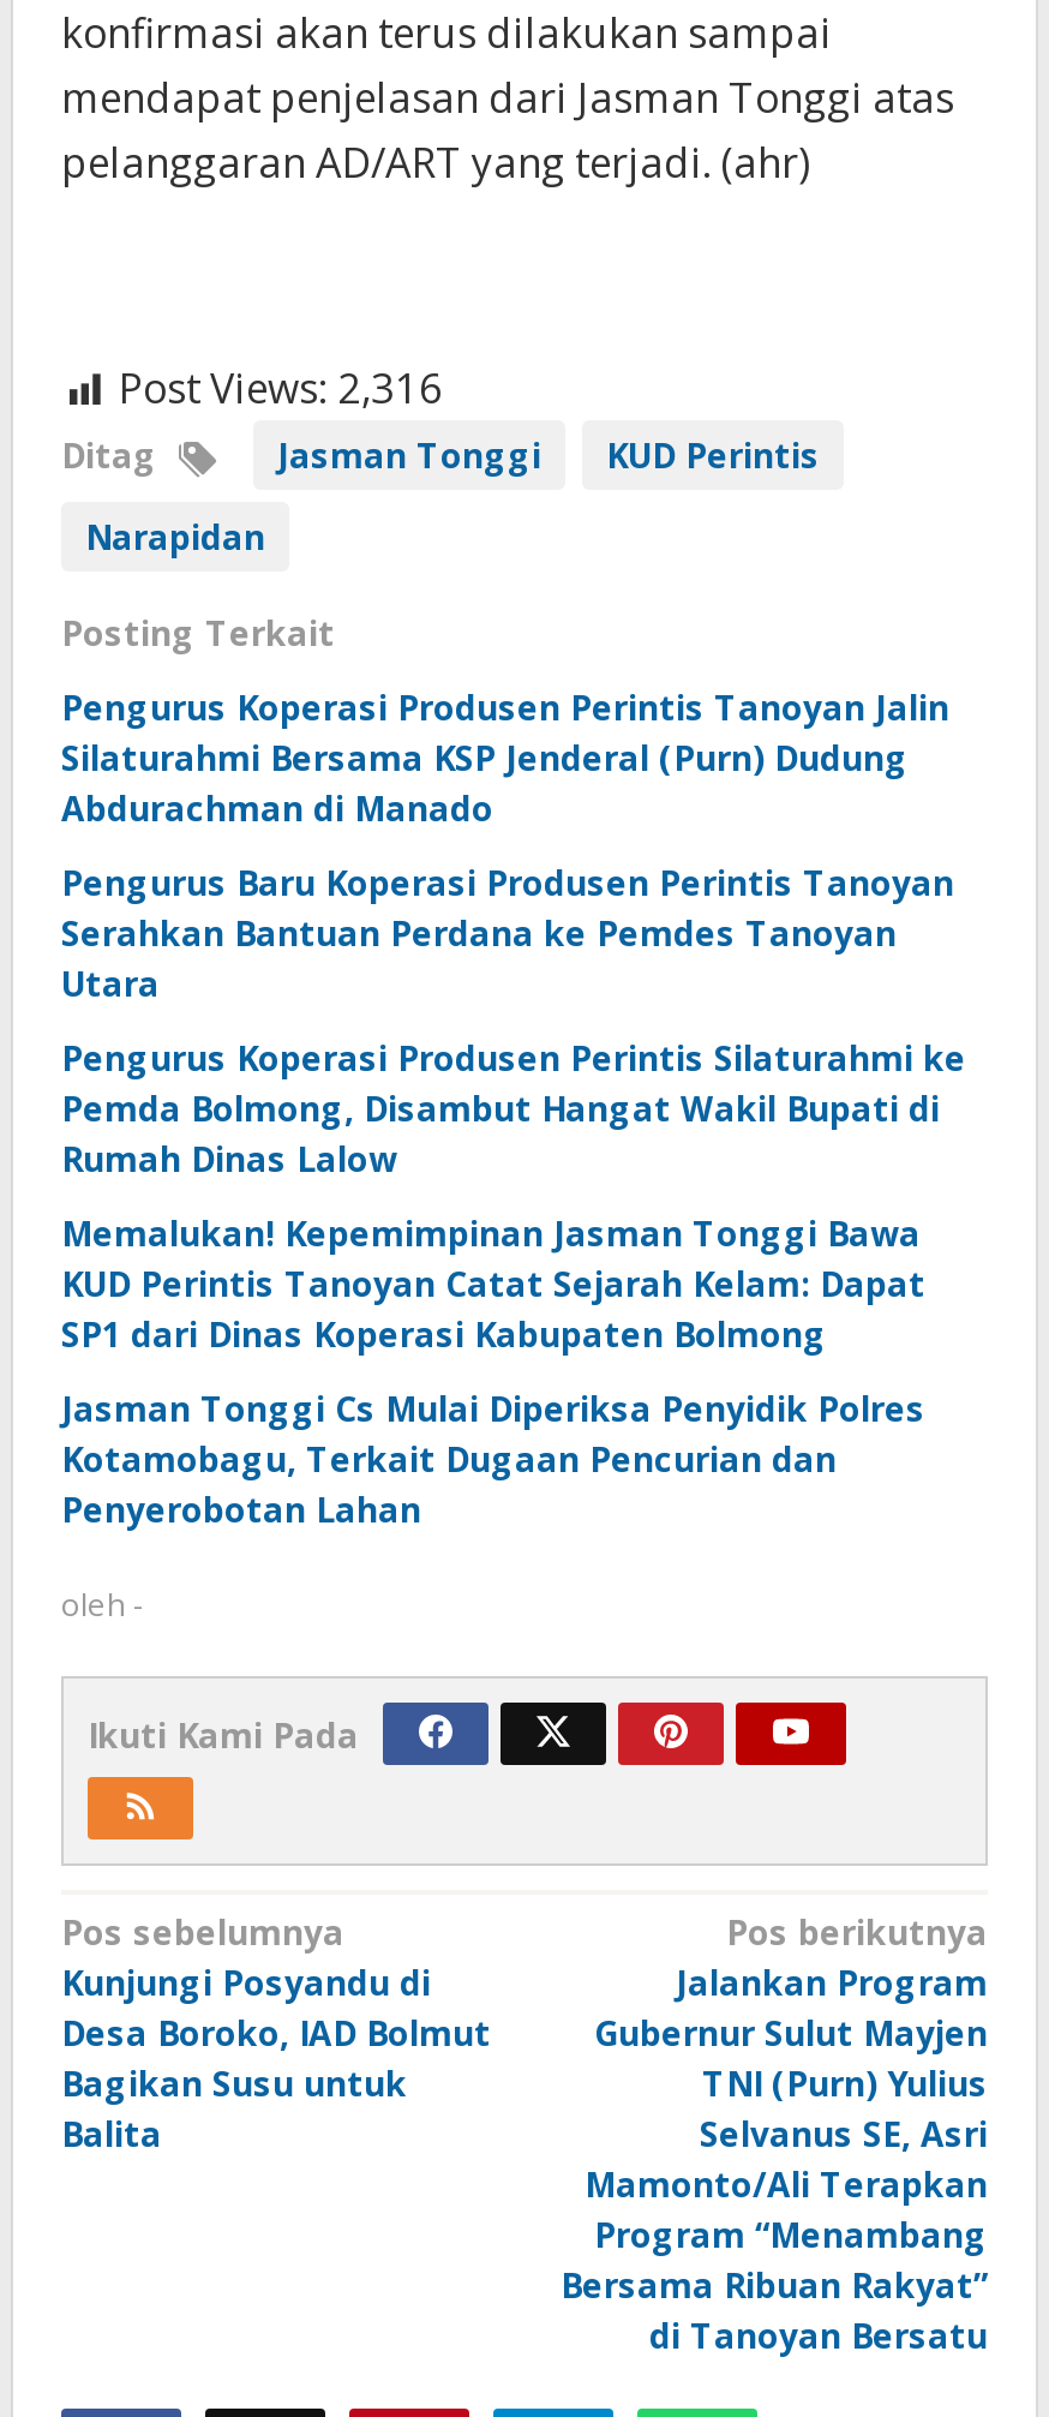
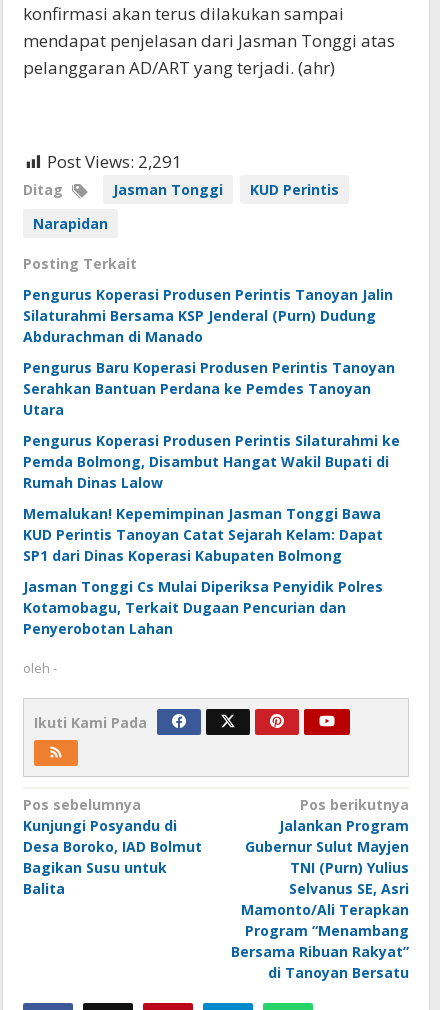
- Post Views: 2,316
+ Post Views: 2,291
